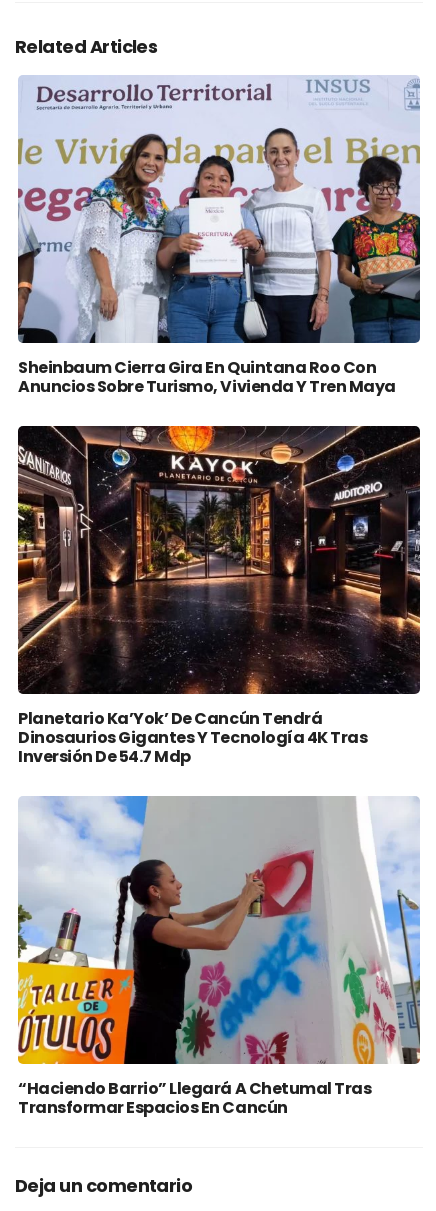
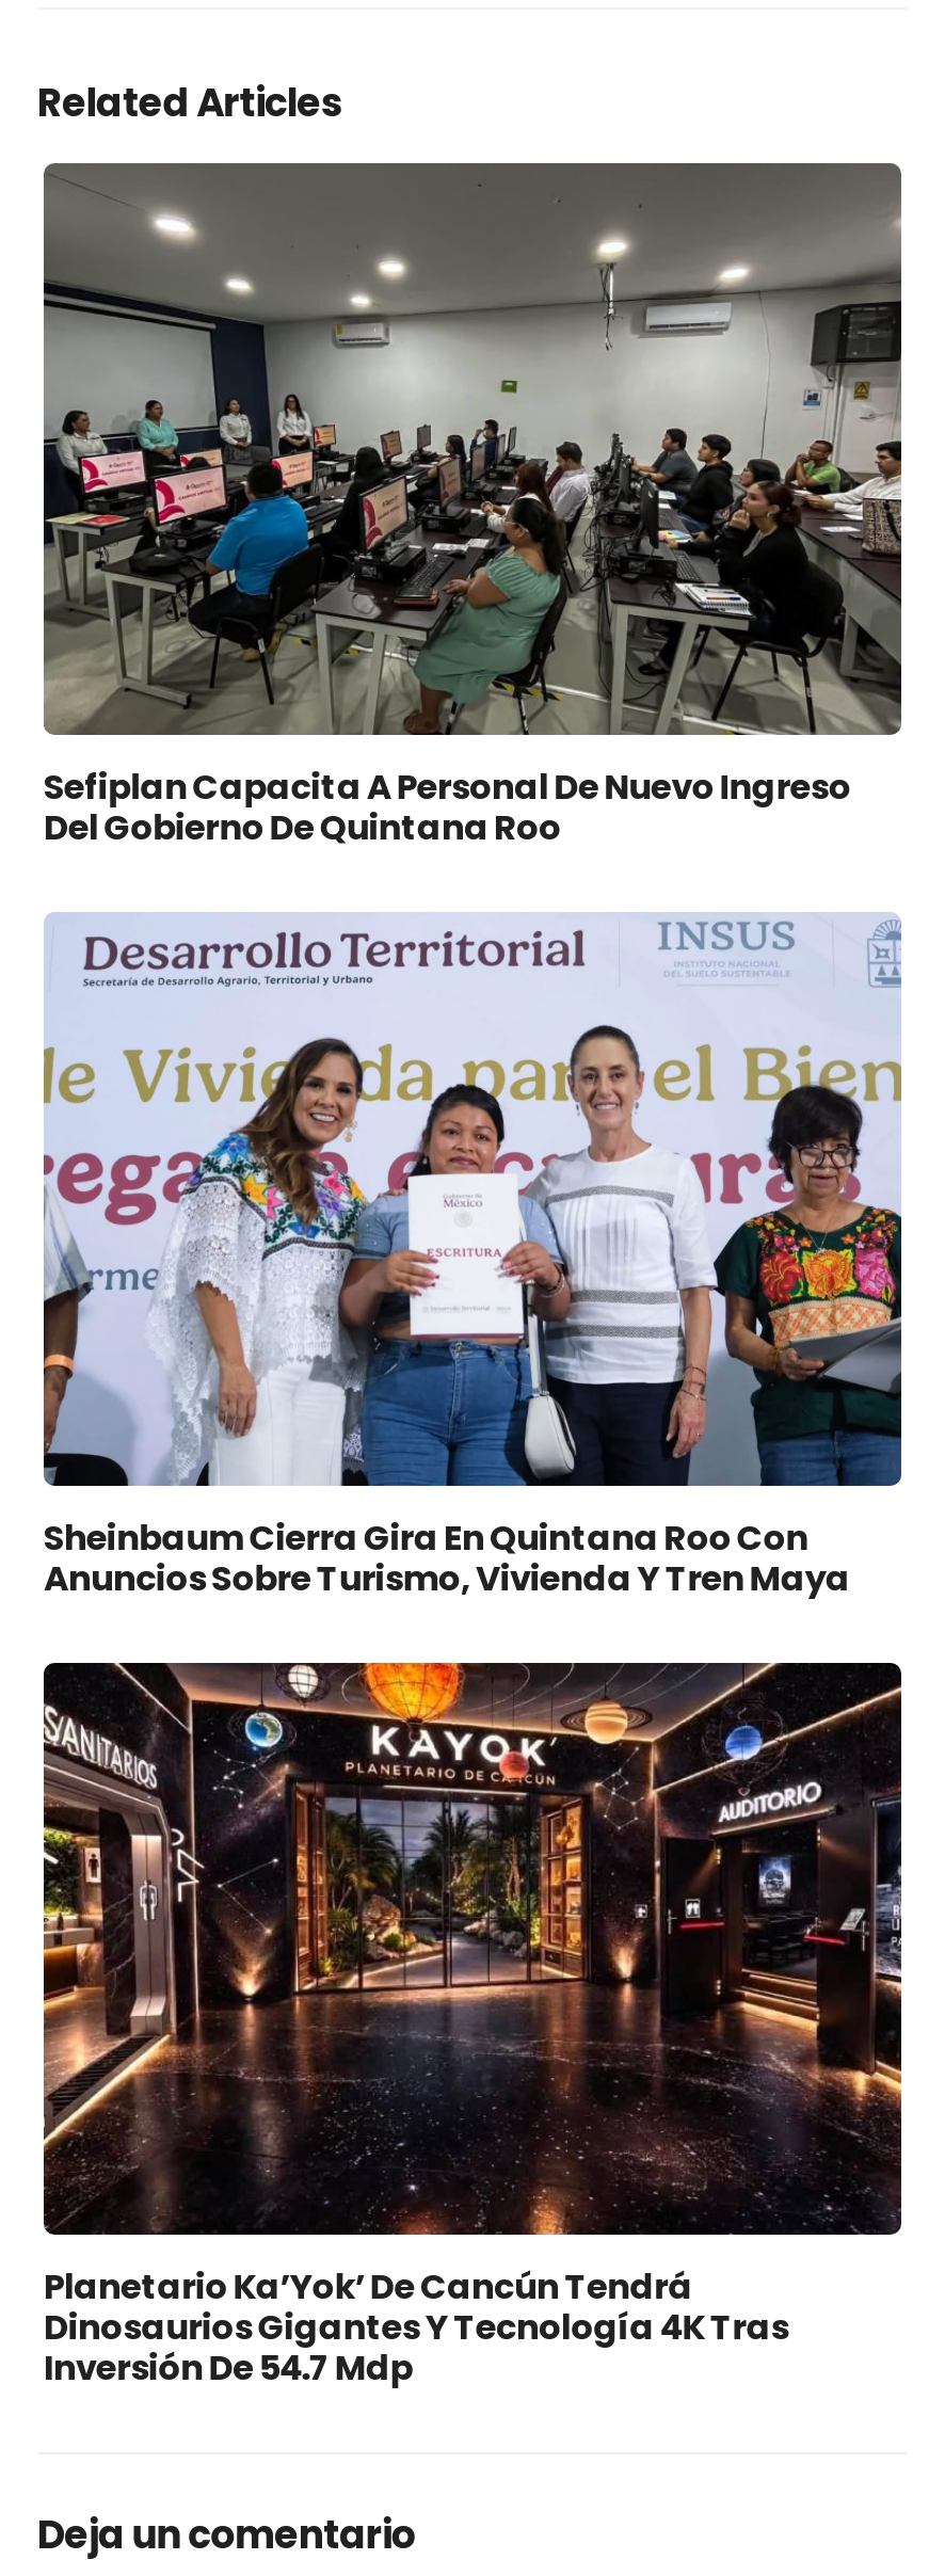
+ [image]
+ Sefiplan Capacita A Personal De Nuevo Ingreso
+ Del Gobierno De Quintana Roo

moved down: [image]

moved down: [image] | Sheinbaum Cierra Gira En Quintana Roo Con | Anuncios Sobre Turismo, Vivienda Y Tren Maya | Planetario Ka’Yok’ De Cancún Tendrá | Dinosaurios Gigantes Y Tecnología 4K Tras | Inversión De 54.7 Mdp

- [image]
- “Haciendo Barrio” Llegará A Chetumal Tras
- Transformar Espacios En Cancún
